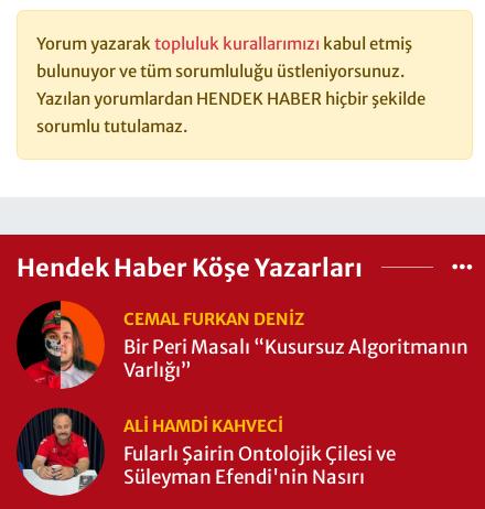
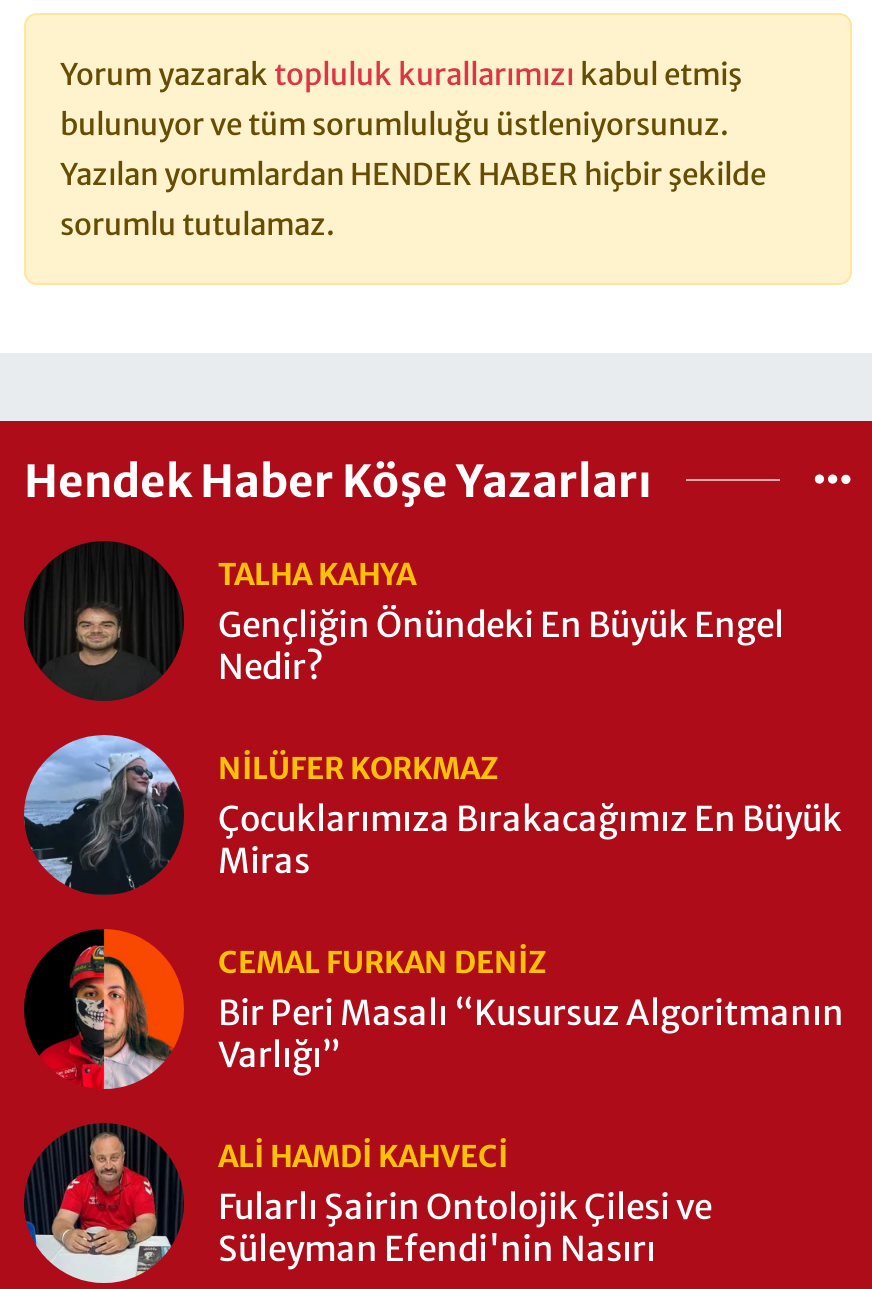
+ [image]

+ [image]
+ TALHA KAHYA
+ Gençliğin Önündeki En Büyük Engel
+ Nedir?
+ NILÜFER KORKMAZ
+ Çocuklarımıza Bırakacağımız En Büyük
+ Miras
